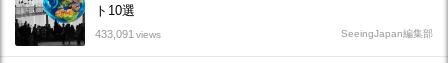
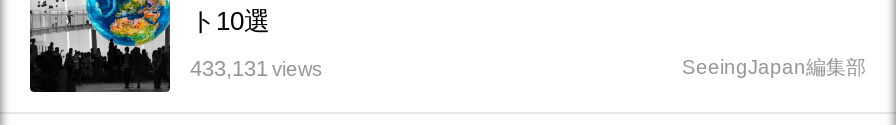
- 433,091 views
+ 433,131 views
